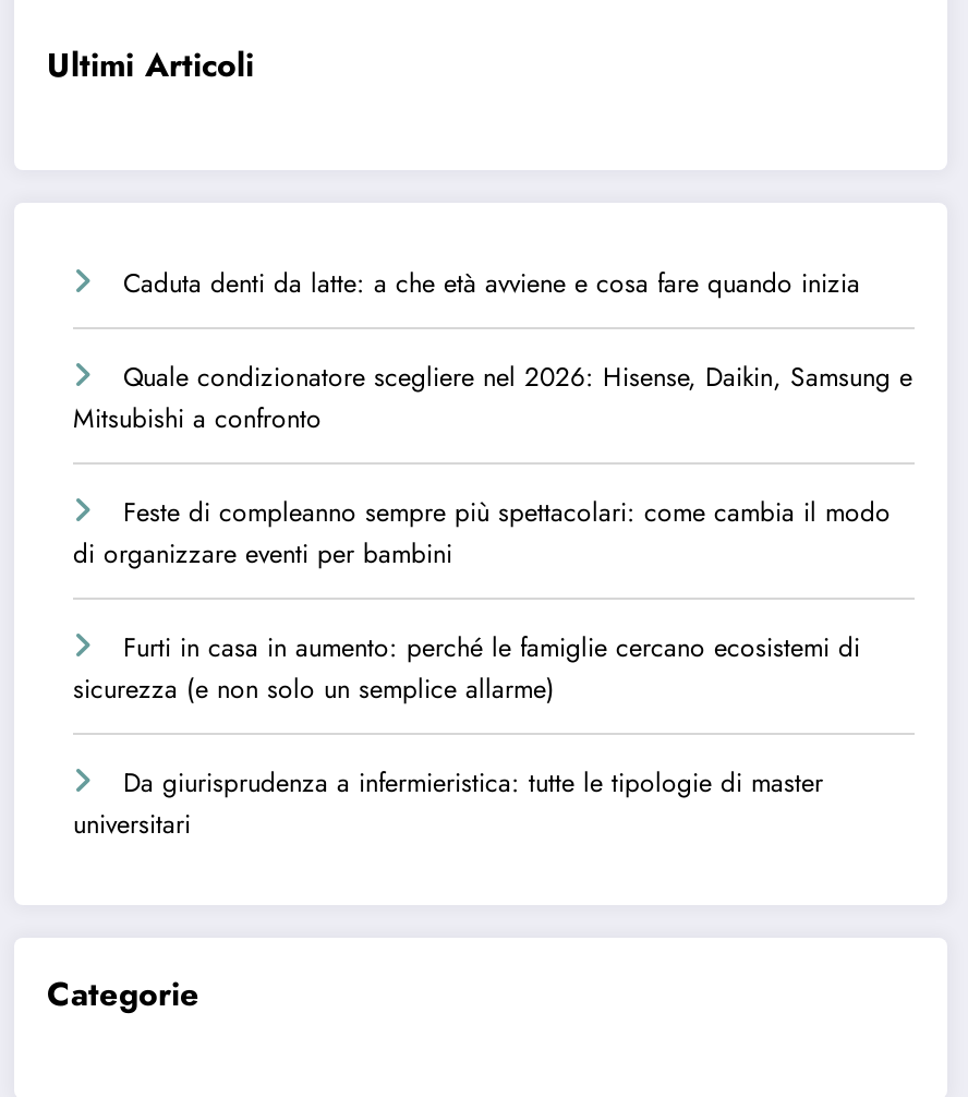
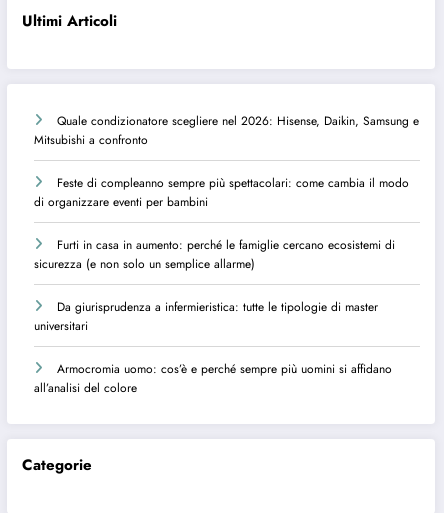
- Caduta denti da latte: a che età avviene e cosa fare quando inizia

moved up: Quale condizionatore scegliere nel 2026: Hisense, Daikin, Samsung e | Mitsubishi a confronto | Feste di compleanno sempre più spettacolari: come cambia il modo | di organizzare eventi per bambini | Furti in casa in aumento: perché le famiglie cercano ecosistemi di | sicurezza (e non solo un semplice allarme) | Da giurisprudenza a infermieristica: tutte le tipologie di master | universitari

+ Armocromia uomo: cos’è e perché sempre più uomini si affidano
+ all’analisi del colore
